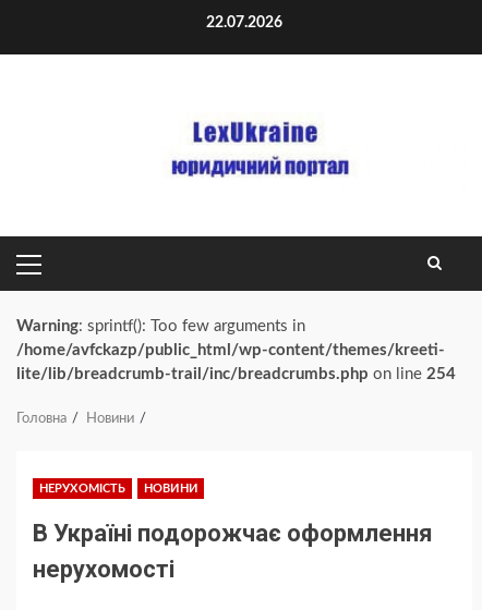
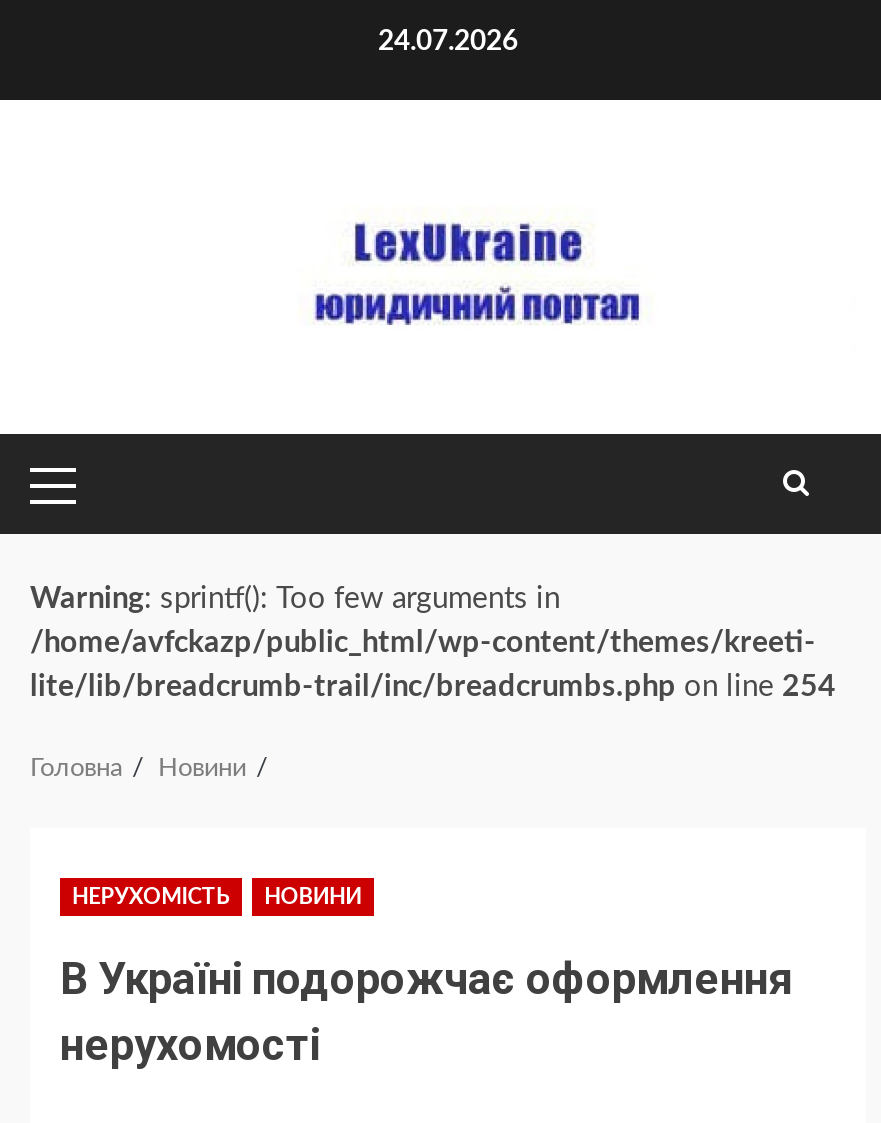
- 22.07.2026
+ 24.07.2026
